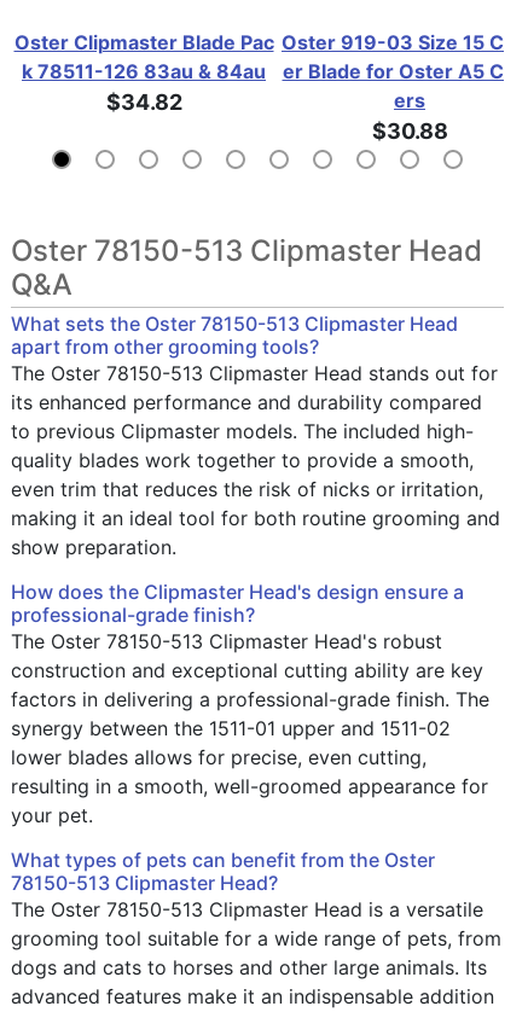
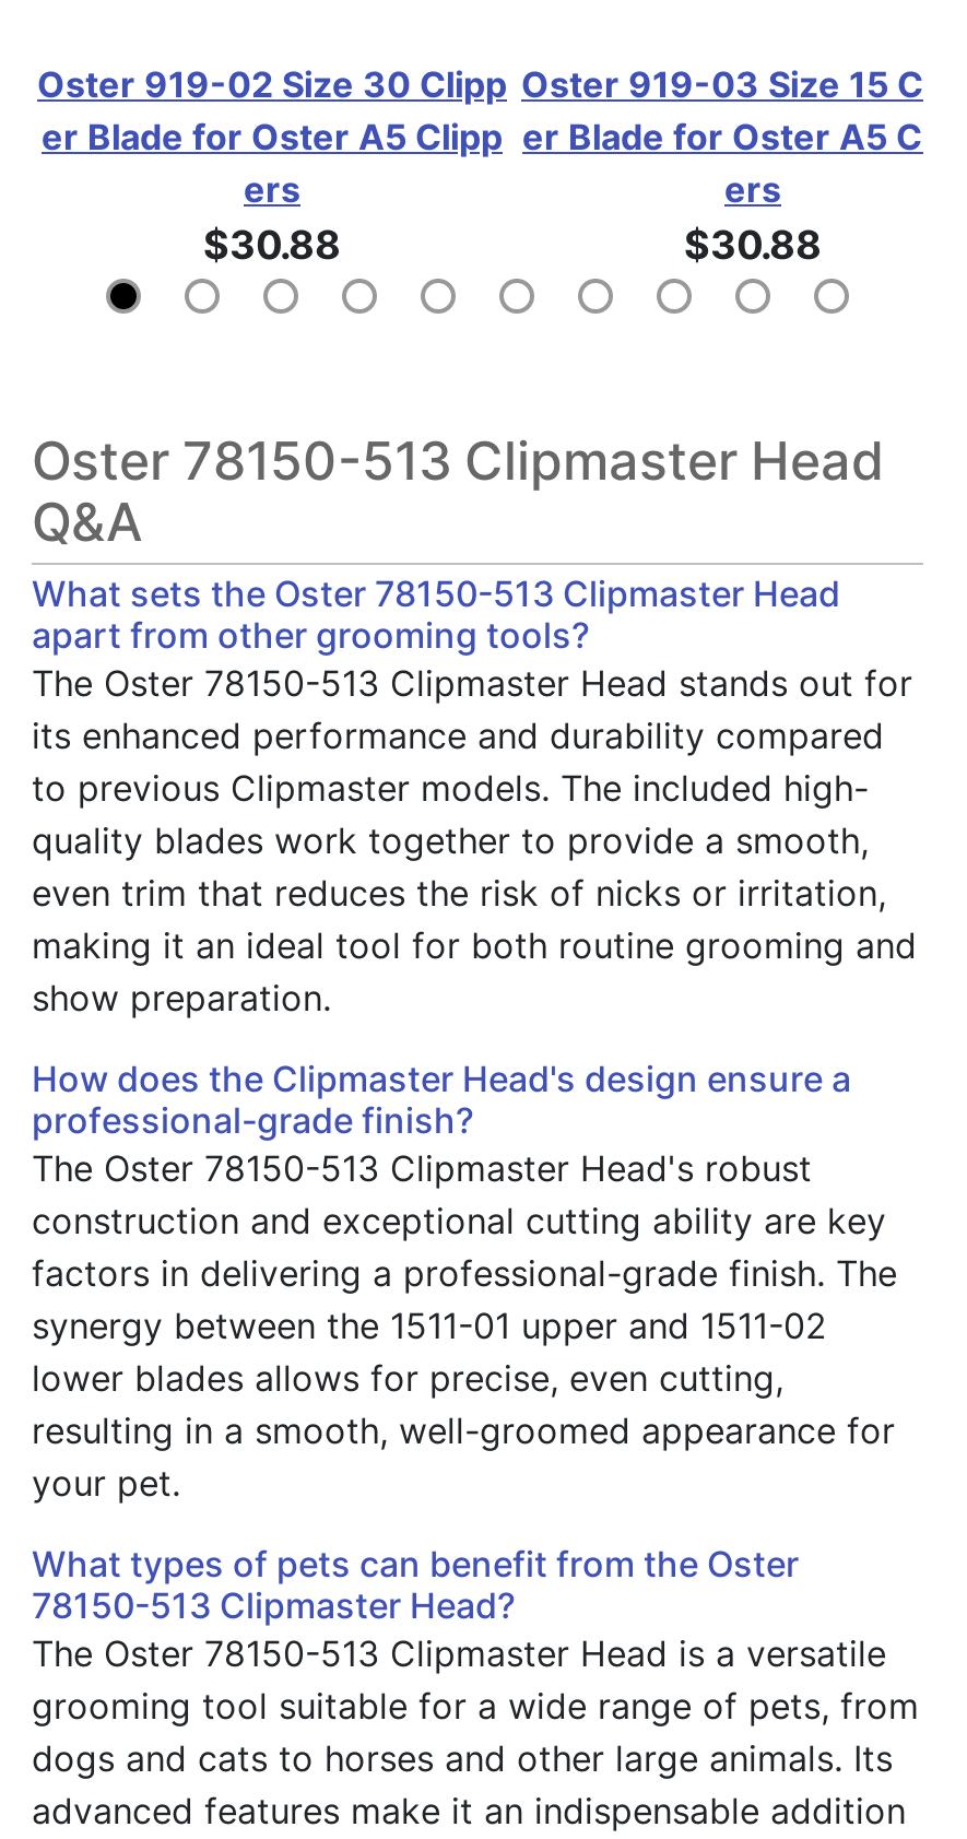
- Oster Clipmaster Blade Pac
- k 78511-126 83au & 84au
- $34.82
+ Oster 919-02 Size 30 Clipp
+ er Blade for Oster A5 Clipp
+ ers
+ $30.88
